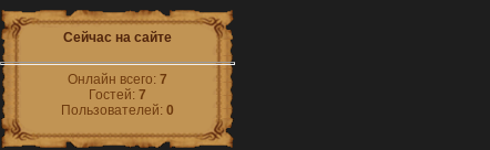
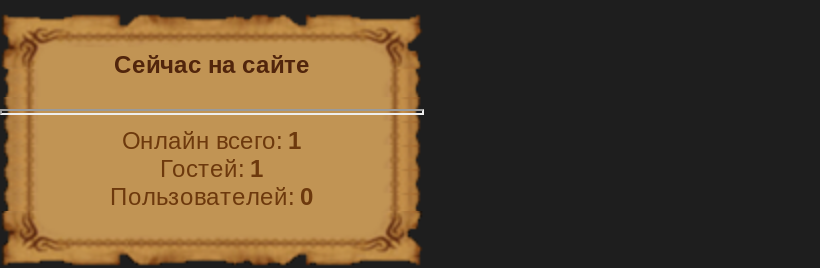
- Онлайн всего: 7
+ Онлайн всего: 1

- Гостей: 7
+ Гостей: 1
